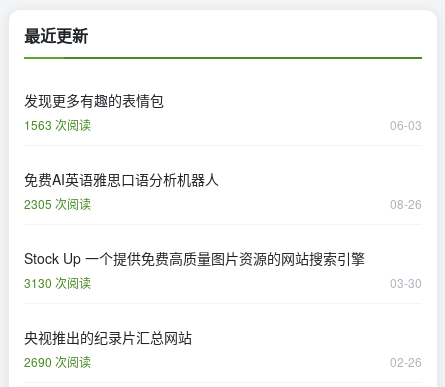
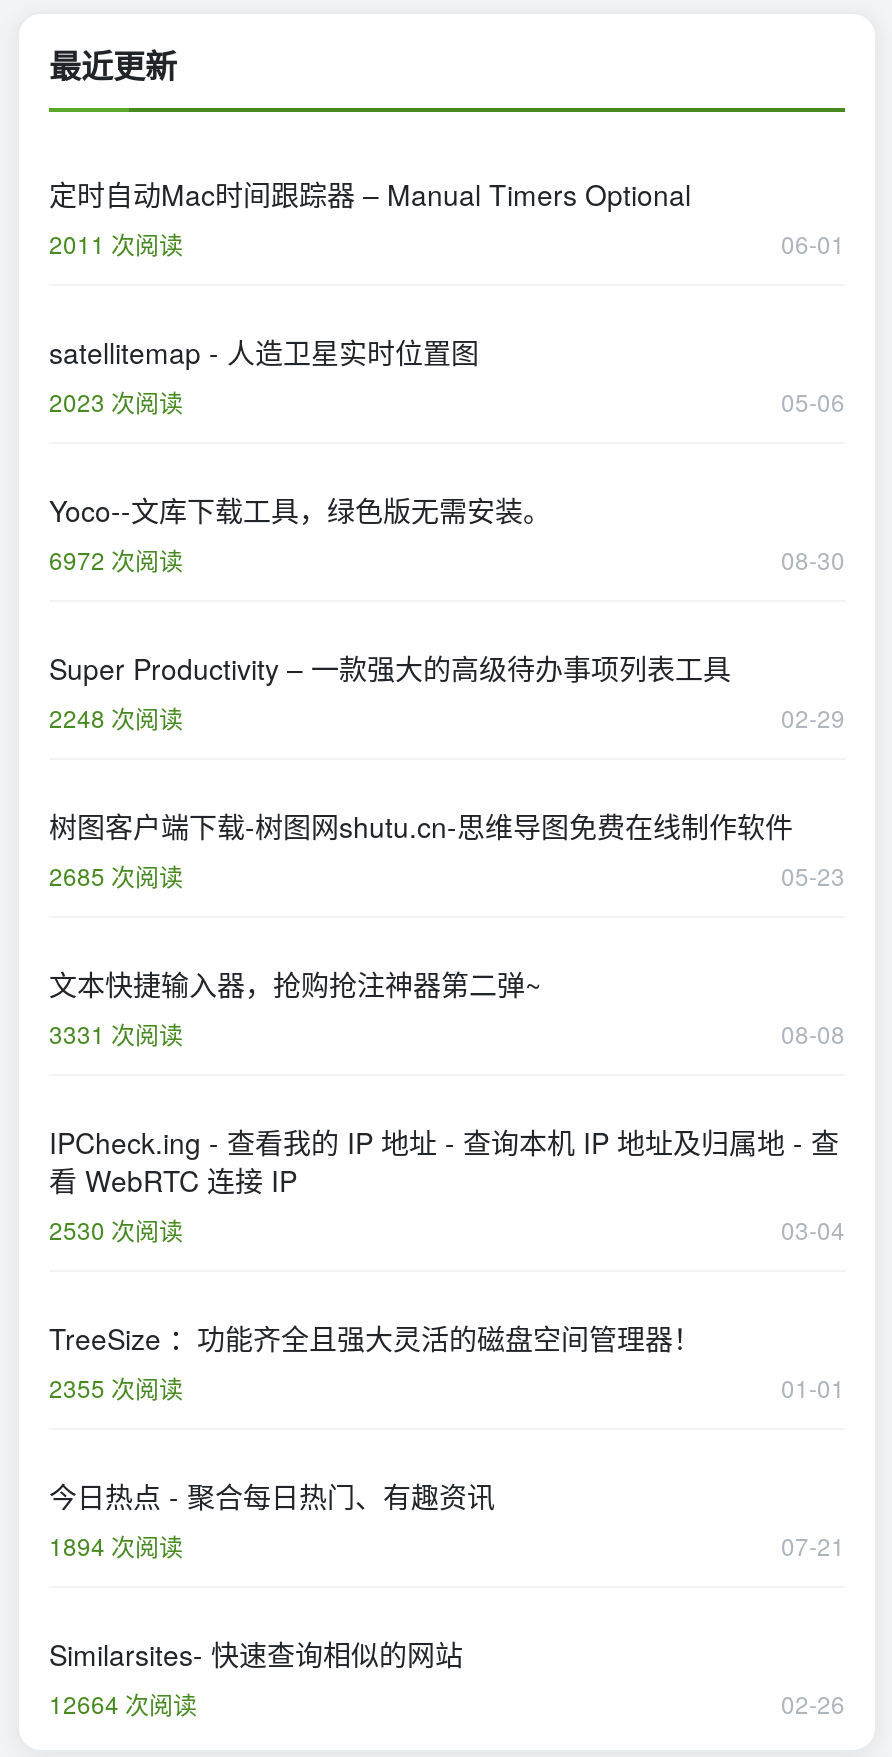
- 发现更多有趣的表情包
- 1563 次阅读
- 06-03
- 免费AI英语雅思口语分析机器人
- 2305 次阅读
- 08-26
- Stock Up 一个提供免费高质量图片资源的网站搜索引擎
- 3130 次阅读
- 03-30
- 央视推出的纪录片汇总网站
- 2690 次阅读
+ 定时自动Mac时间跟踪器 – Manual Timers Optional
+ 2011 次阅读
+ 06-01
+ satellitemap - 人造卫星实时位置图
+ 2023 次阅读
+ 05-06
+ Yoco--文库下载工具，绿色版无需安装。
+ 6972 次阅读
+ 08-30
+ Super Productivity – 一款强大的高级待办事项列表工具
+ 2248 次阅读
+ 02-29
+ 树图客户端下载-树图网shutu.cn-思维导图免费在线制作软件
+ 2685 次阅读
+ 05-23
+ 文本快捷输入器，抢购抢注神器第二弹~
+ 3331 次阅读
+ 08-08
+ IPCheck.ing - 查看我的 IP 地址 - 查询本机 IP 地址及归属地 - 查
+ 看 WebRTC 连接 IP
+ 2530 次阅读
+ 03-04
+ TreeSize ：功能齐全且强大灵活的磁盘空间管理器！
+ 2355 次阅读
+ 01-01
+ 今日热点 - 聚合每日热门、有趣资讯
+ 1894 次阅读
+ 07-21
+ Similarsites- 快速查询相似的网站
+ 12664 次阅读
